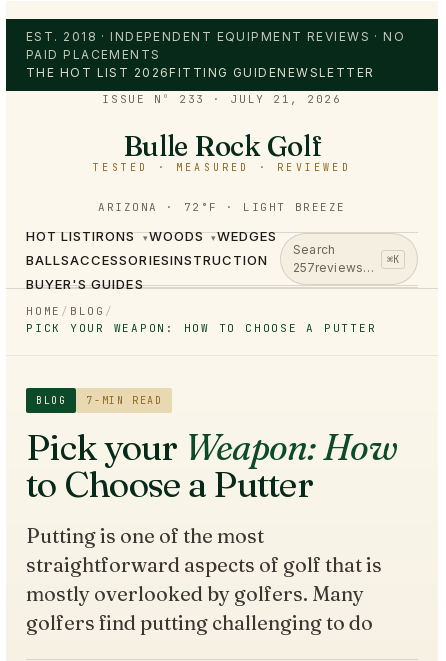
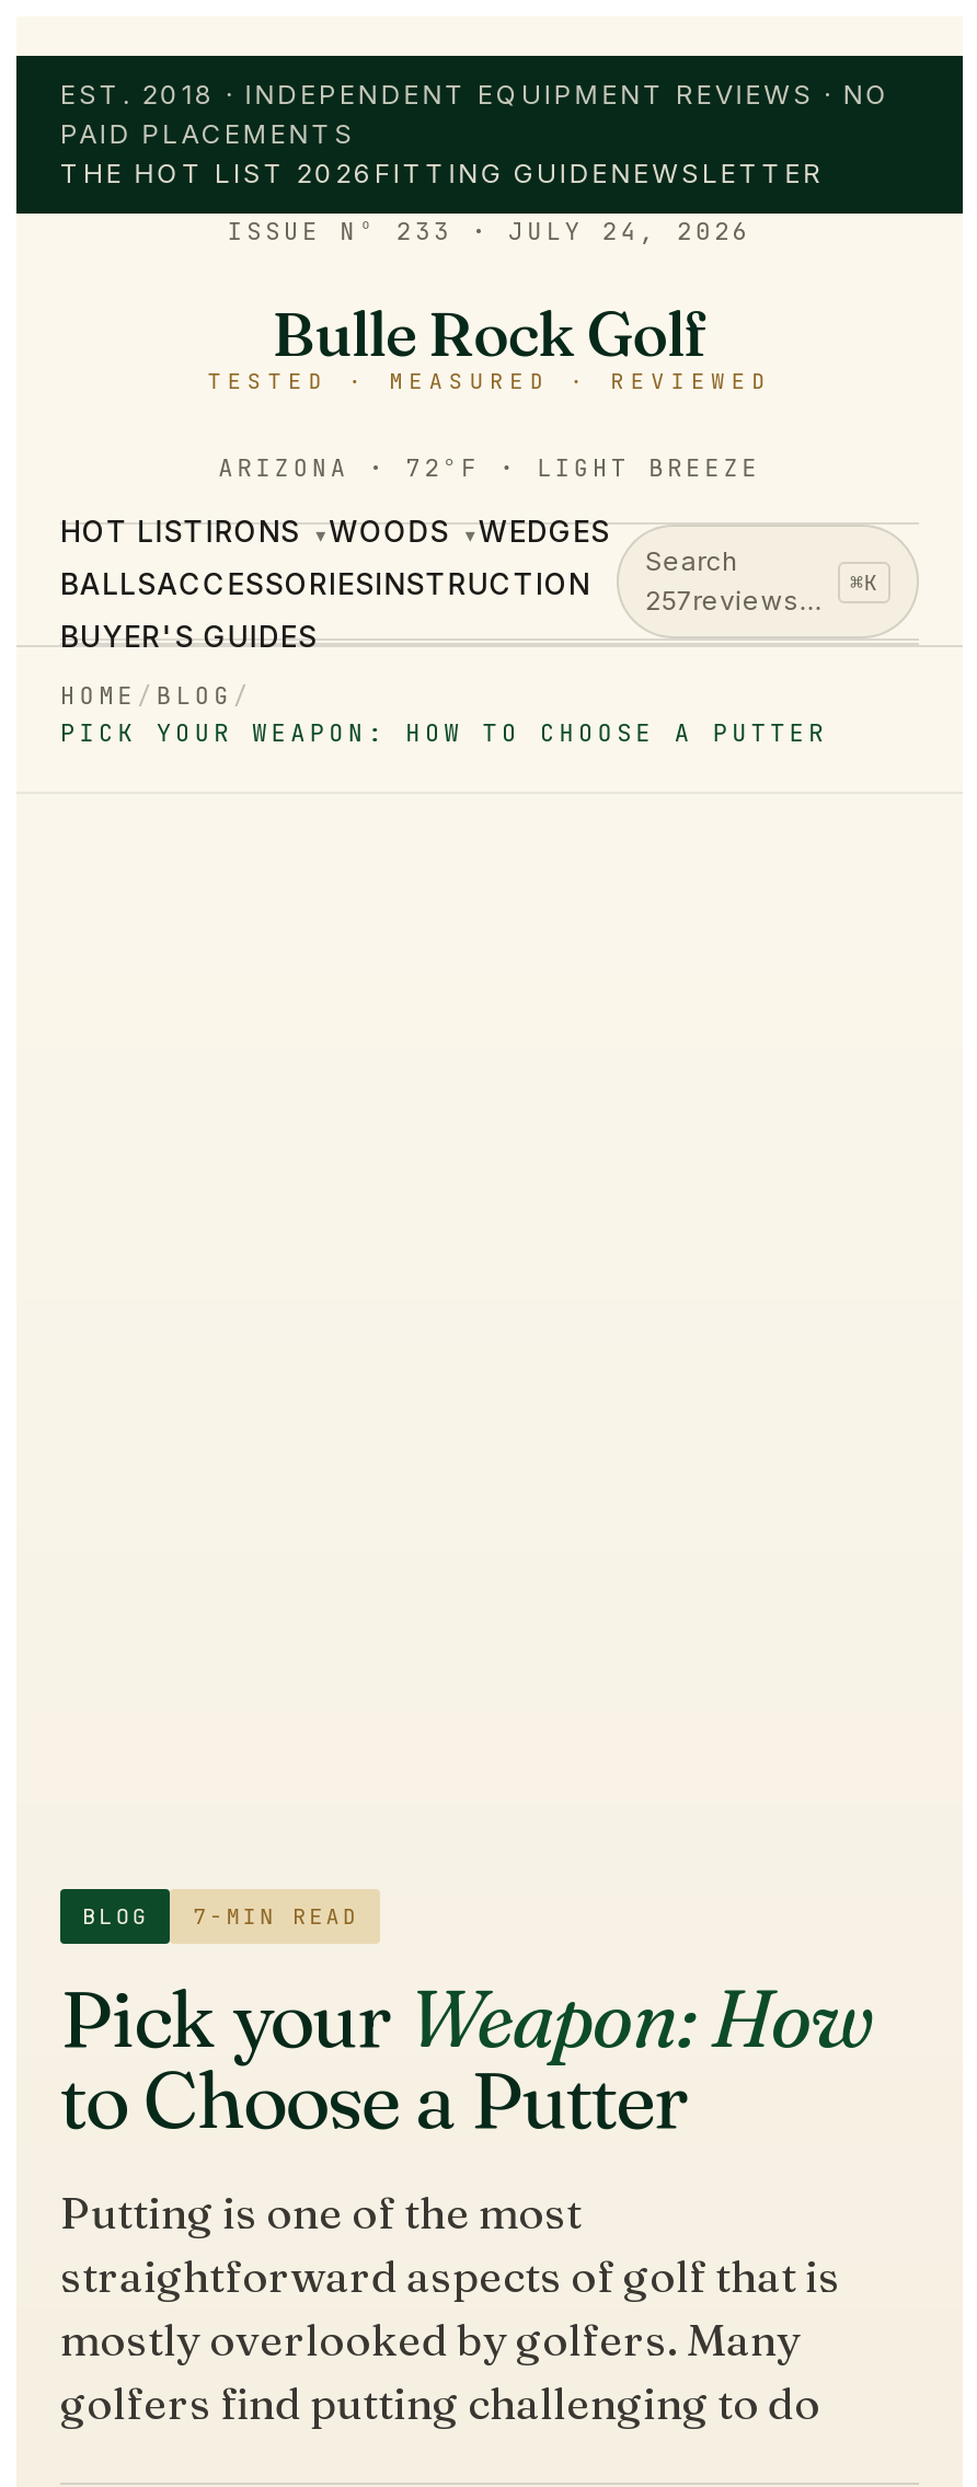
- ISSUE Nº 233 · JULY 21, 2026
+ ISSUE Nº 233 · JULY 24, 2026
